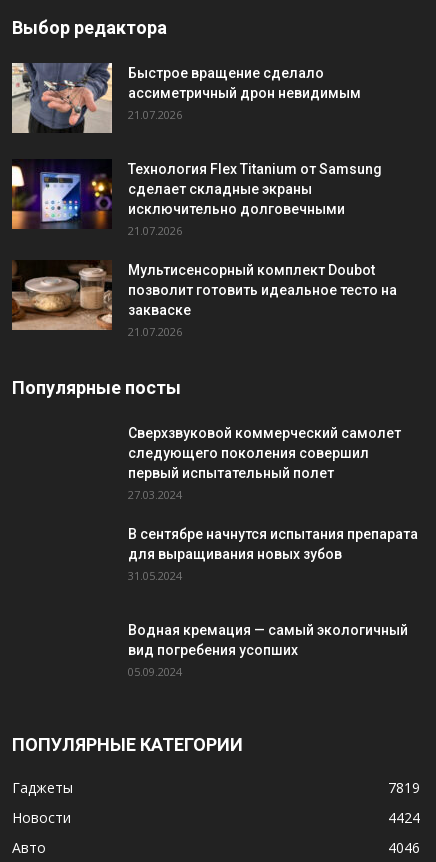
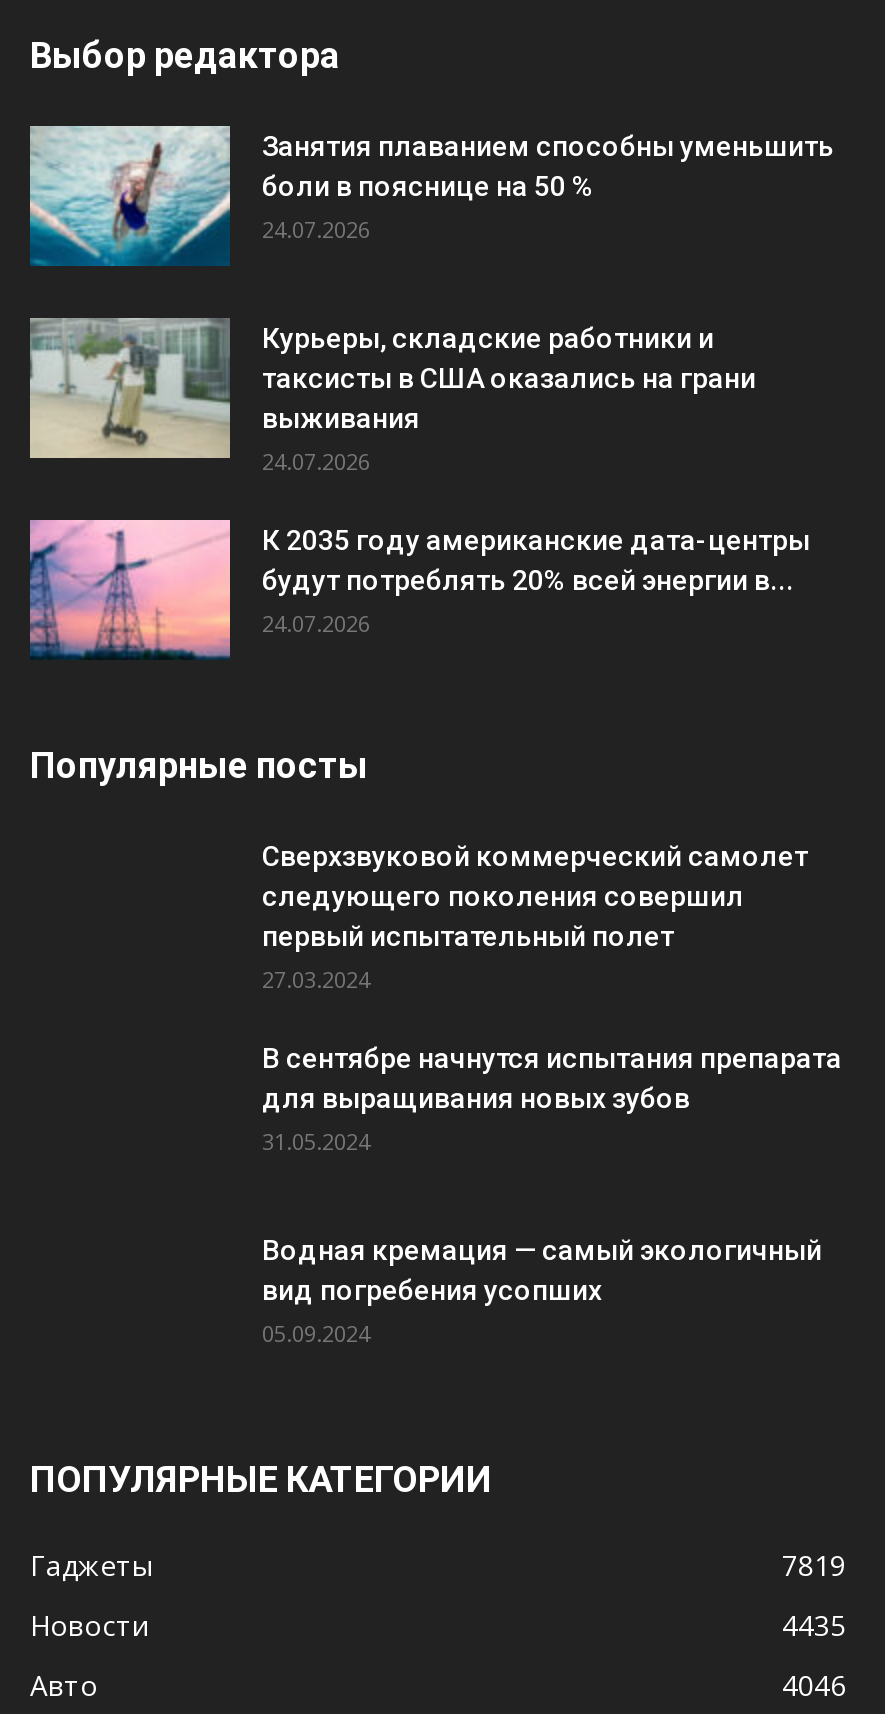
- [image]
- Быстрое вращение сделало
- ассиметричный дрон невидимым
- 21.07.2026
+ [image]
+ Занятия плаванием способны уменьшить
+ боли в пояснице на 50 %
+ 24.07.2026

- [image]
- Технология Flex Titanium от Samsung
- сделает складные экраны
- исключительно долговечными
- 21.07.2026
+ [image]
+ Курьеры, складские работники и
+ таксисты в США оказались на грани
+ выживания
+ 24.07.2026

- [image]
- Мультисенсорный комплект Doubot
- позволит готовить идеальное тесто на
- закваске
- 21.07.2026
+ [image]
+ К 2035 году американские дата-центры
+ будут потреблять 20% всей энергии в...
+ 24.07.2026

- 4424
+ 4435
